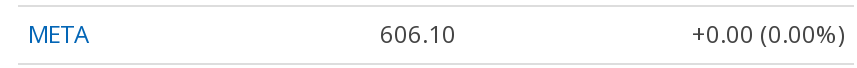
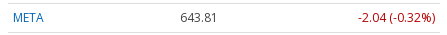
- 606.10
+ 643.81

- +0.00 (0.00%)
+ -2.04 (-0.32%)
